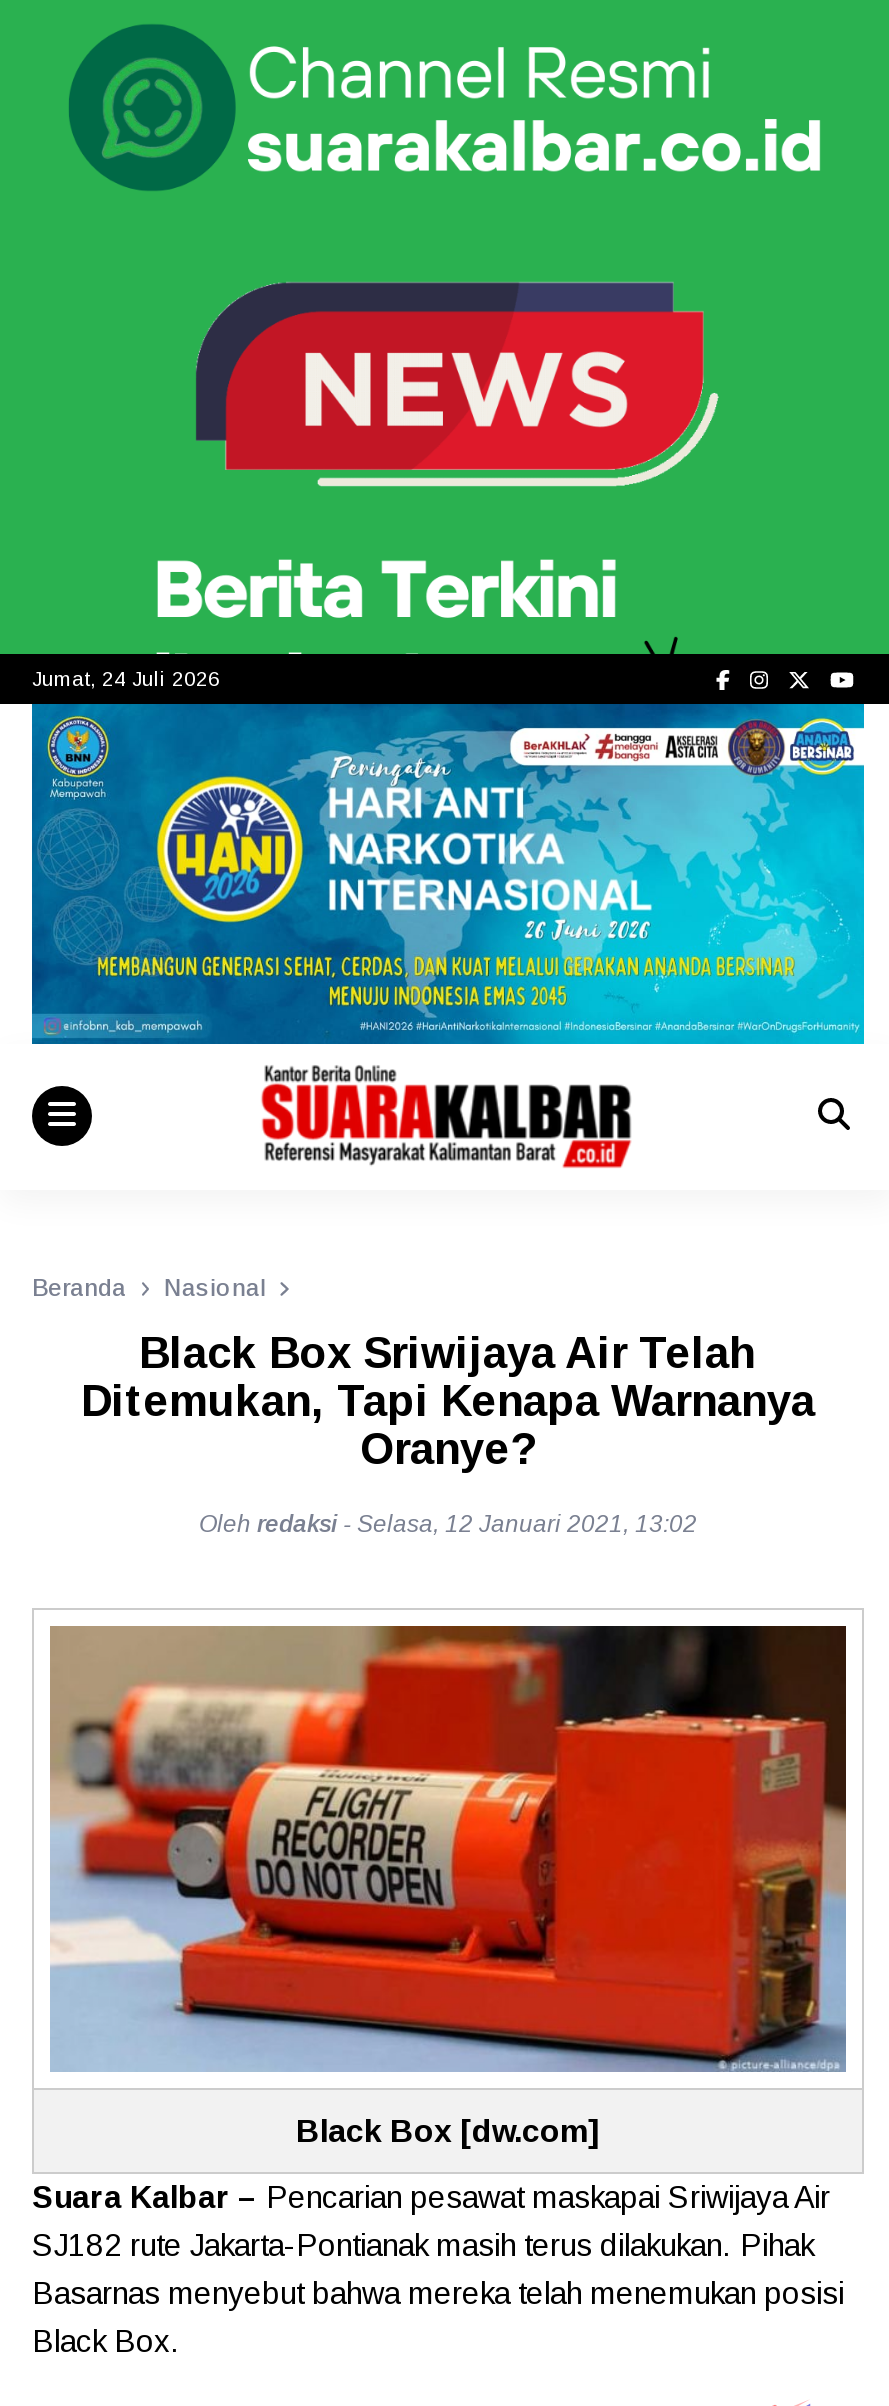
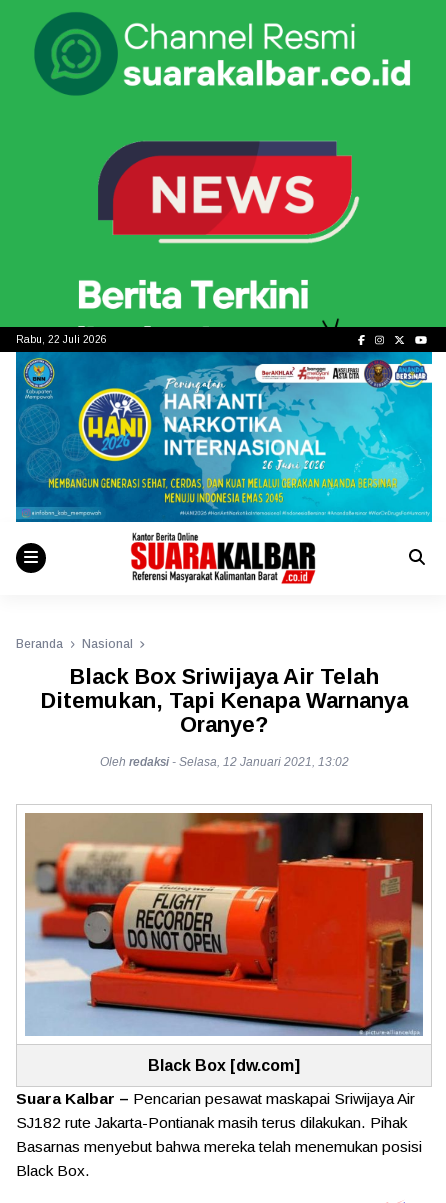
- Jumat, 24 Juli 2026
+ Rabu, 22 Juli 2026
